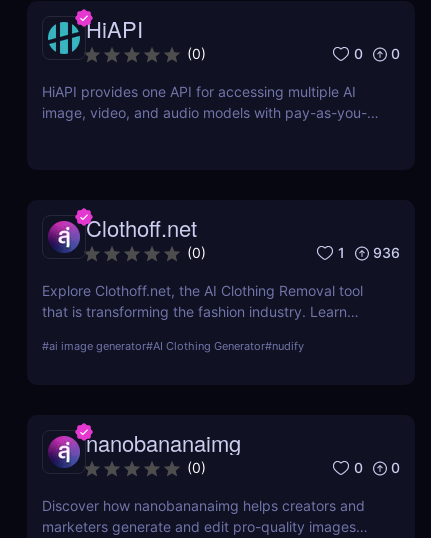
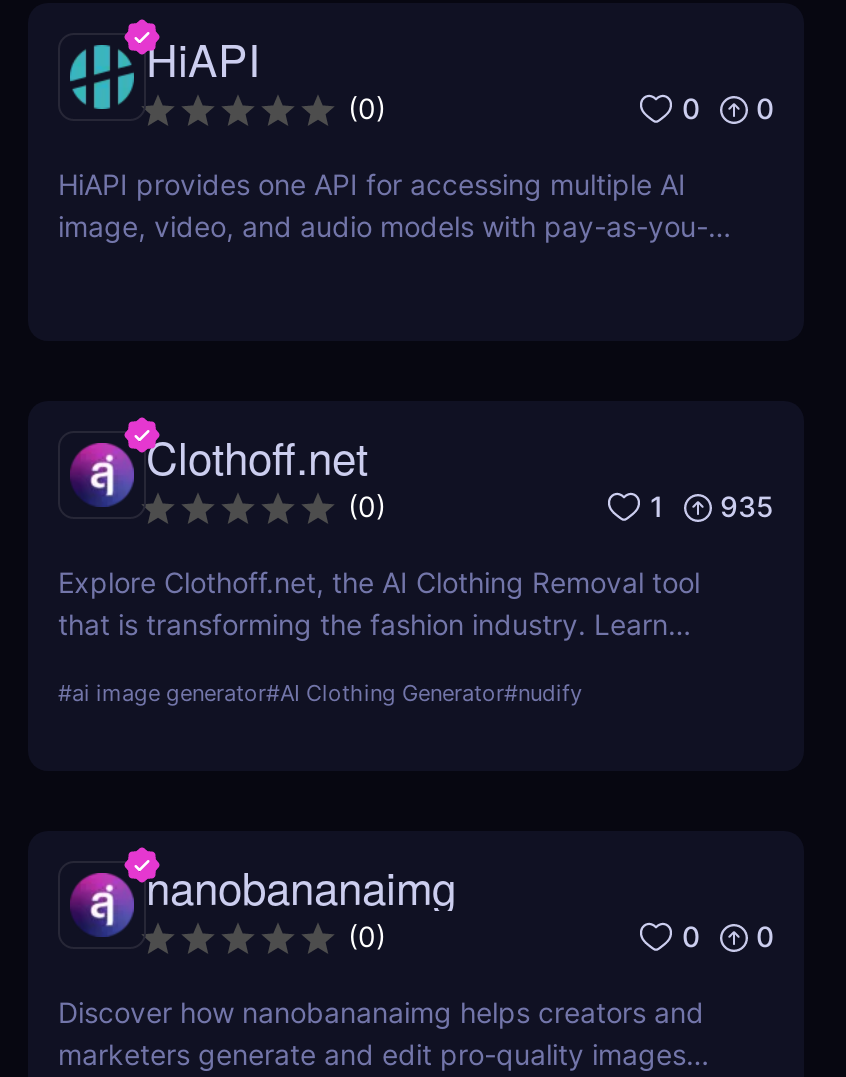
- 1 936
+ 1 935
